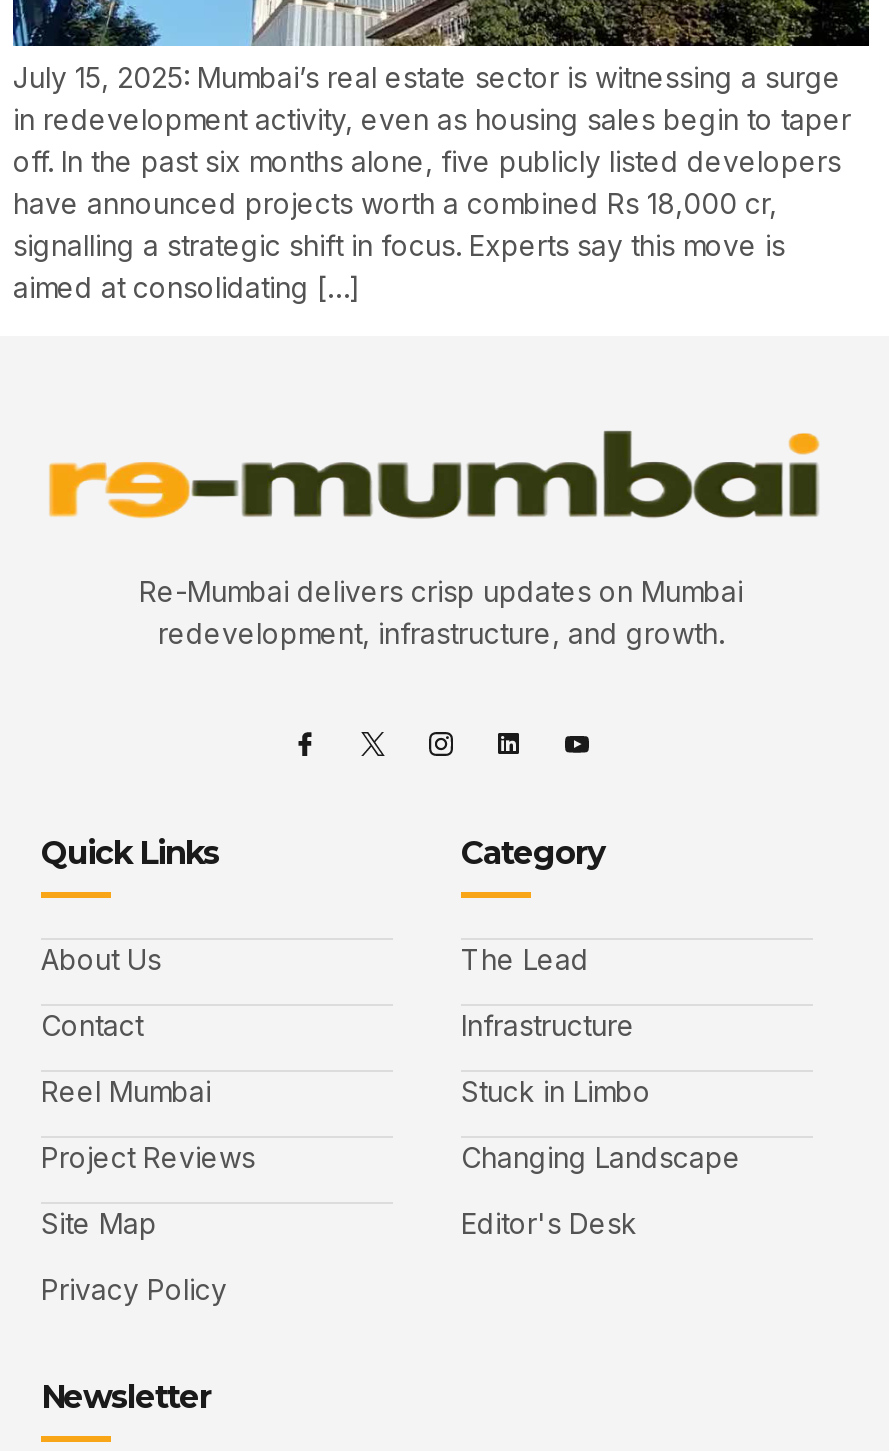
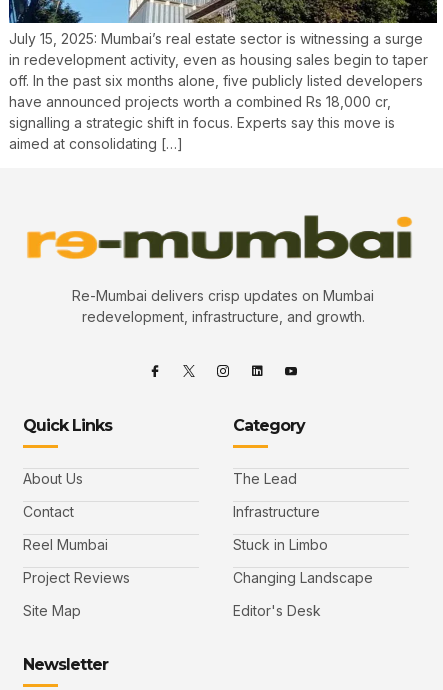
- Privacy Policy
